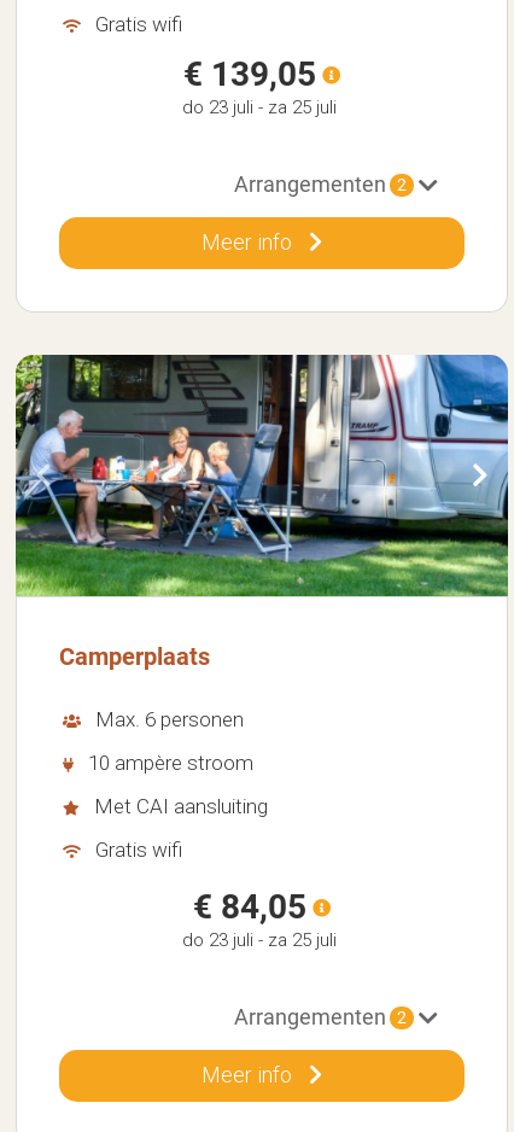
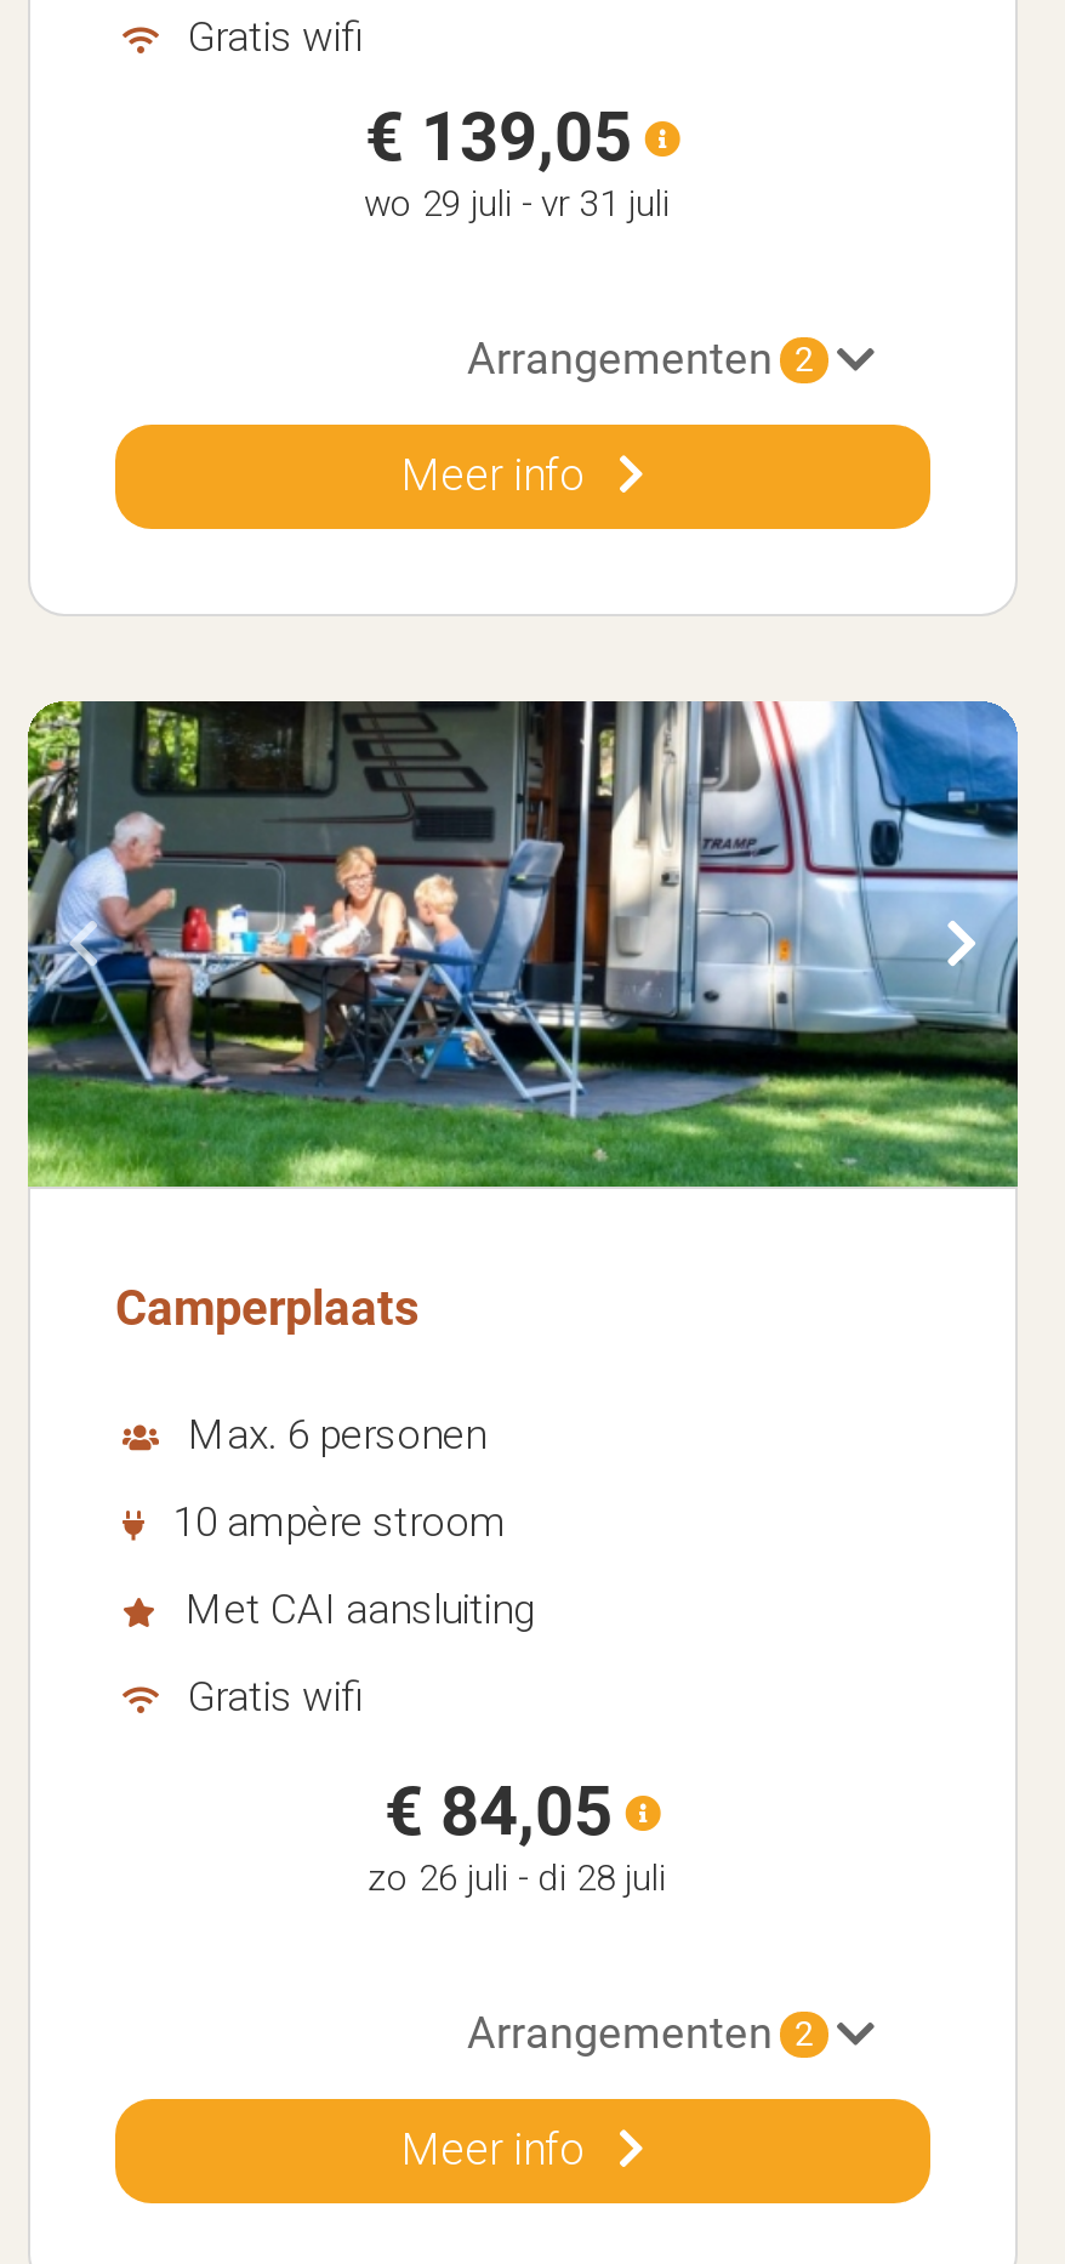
- do 23 juli - za 25 juli
+ wo 29 juli - vr 31 juli

- do 23 juli - za 25 juli
+ zo 26 juli - di 28 juli
